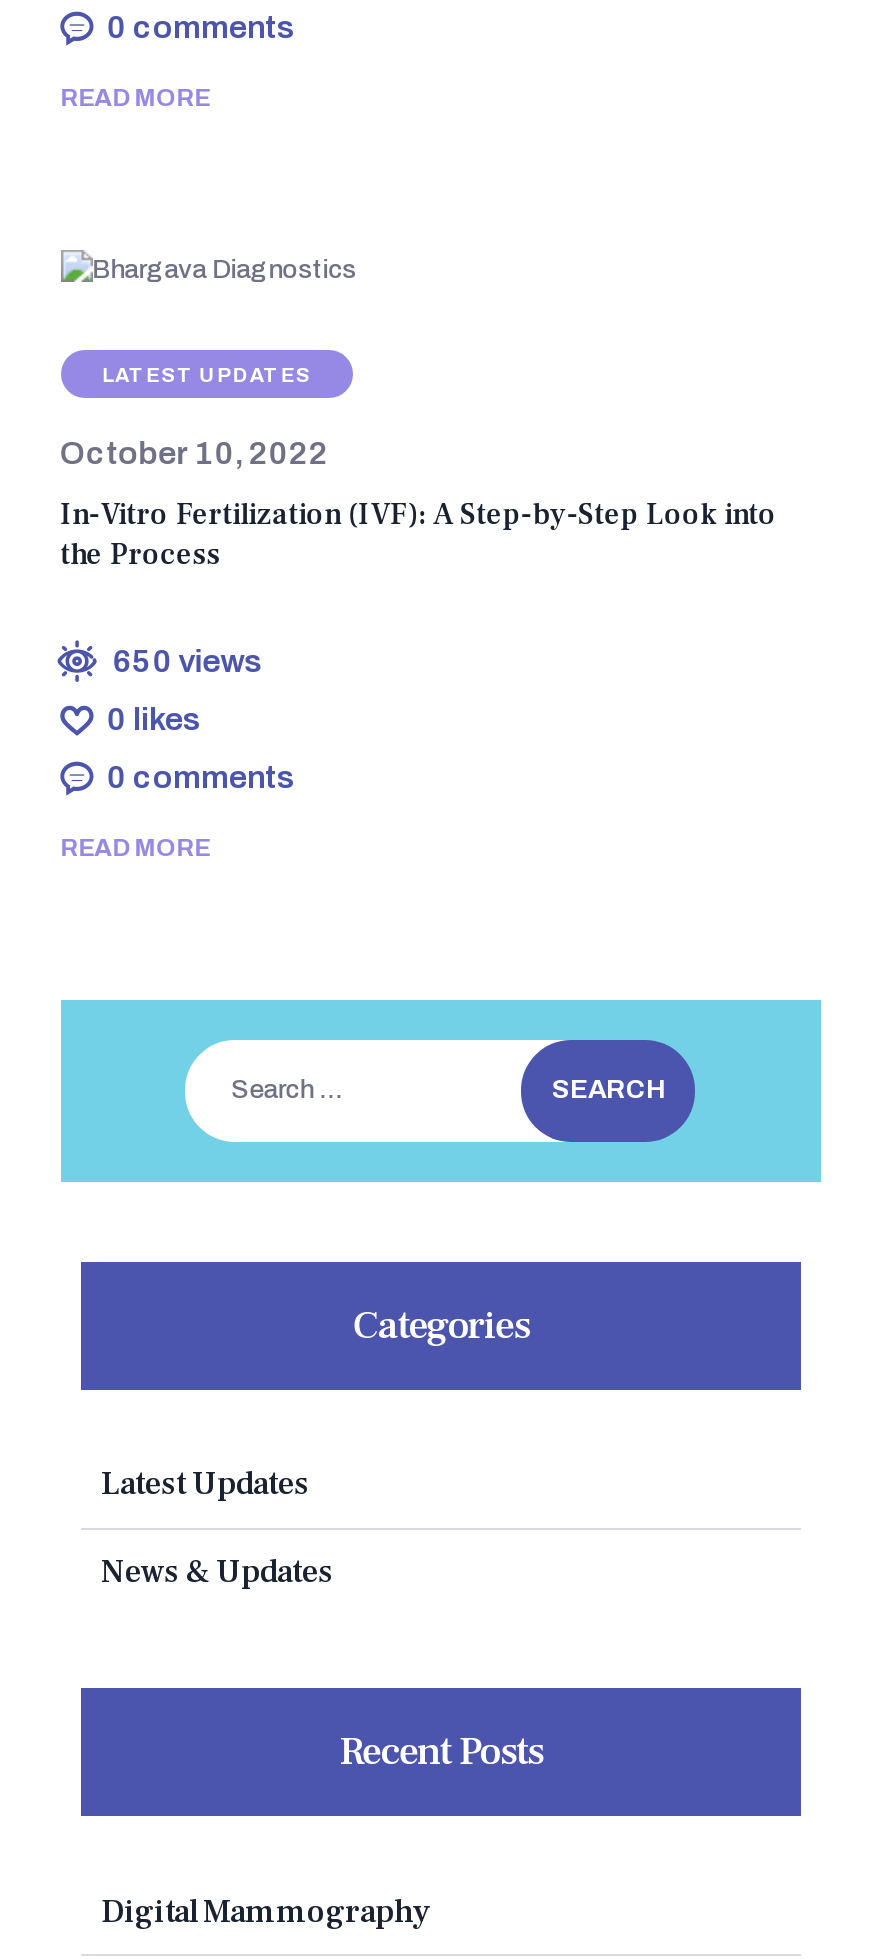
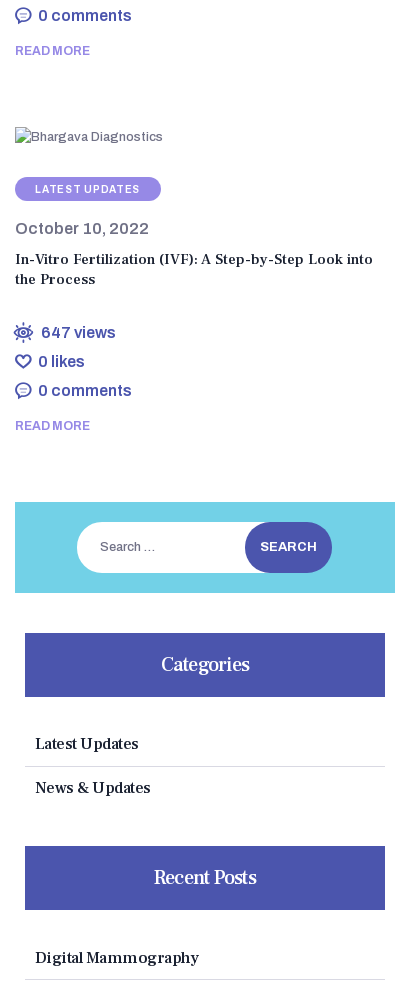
- 650 views
+ 647 views
